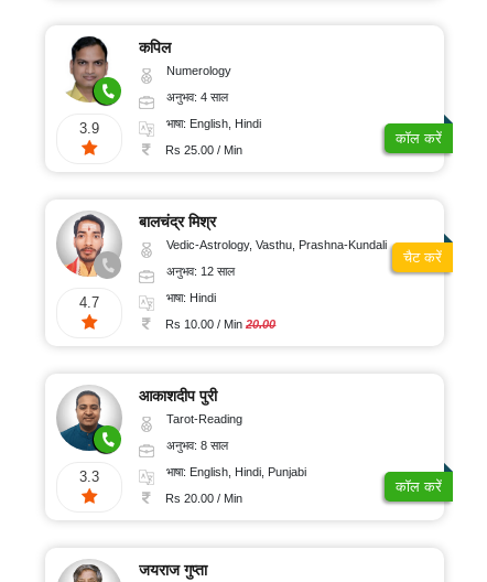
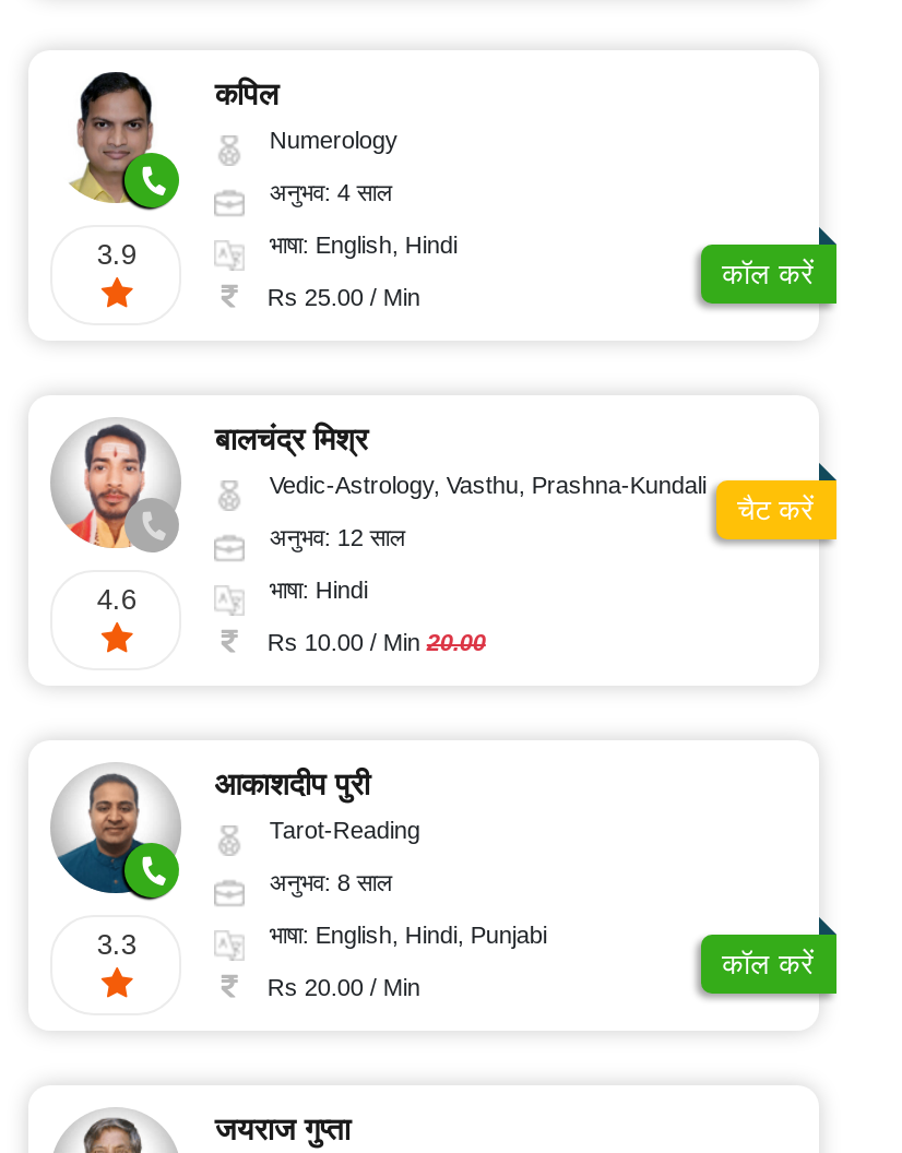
- 4.7
+ 4.6
